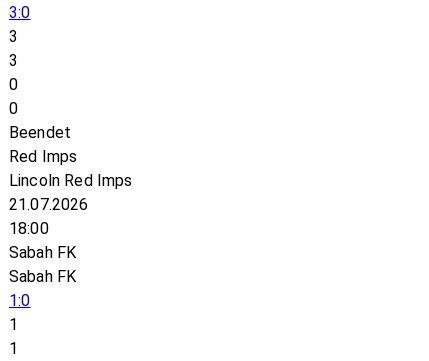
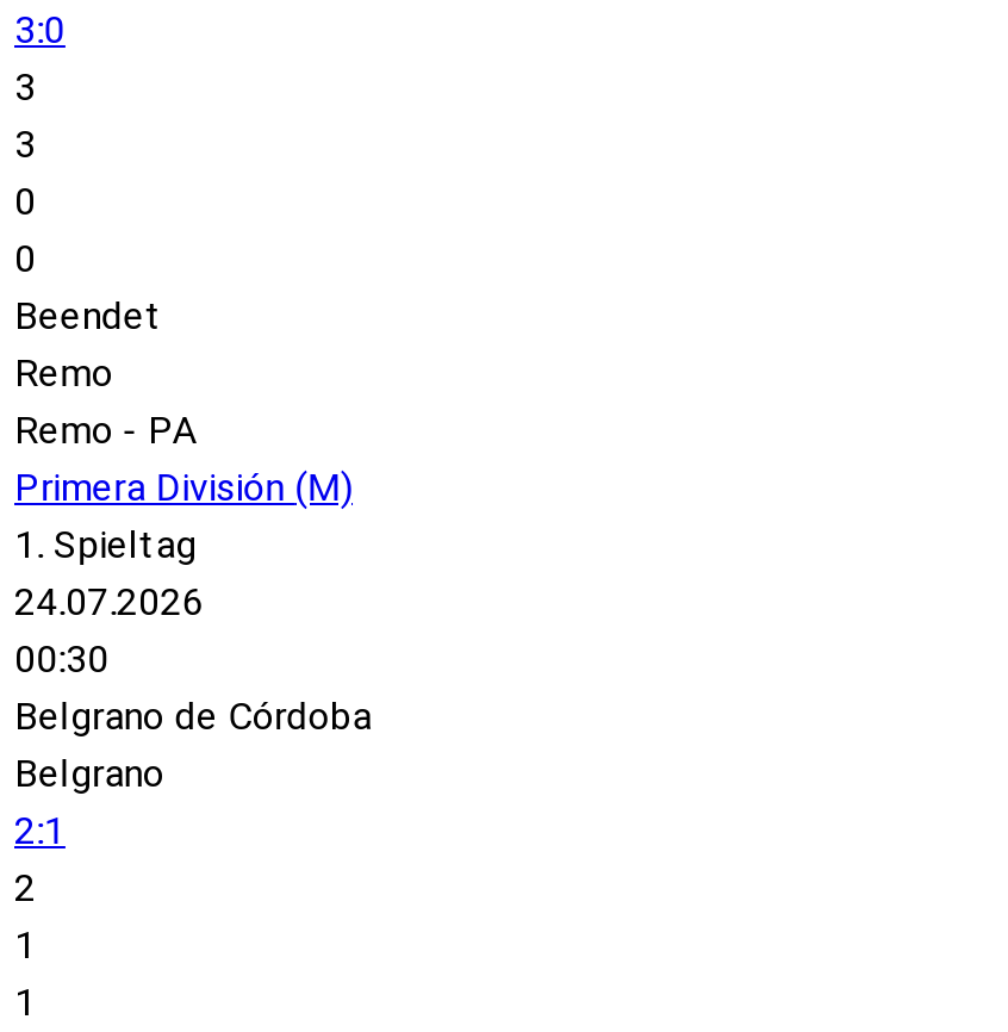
- Red Imps
- Lincoln Red Imps
- 21.07.2026
- 18:00
- Sabah FK
- Sabah FK
- 1:0
+ Remo
+ Remo - PA
+ Primera División (M)
+ 1. Spieltag
+ 24.07.2026
+ 00:30
+ Belgrano de Córdoba
+ Belgrano
+ 2:1
+ 2
